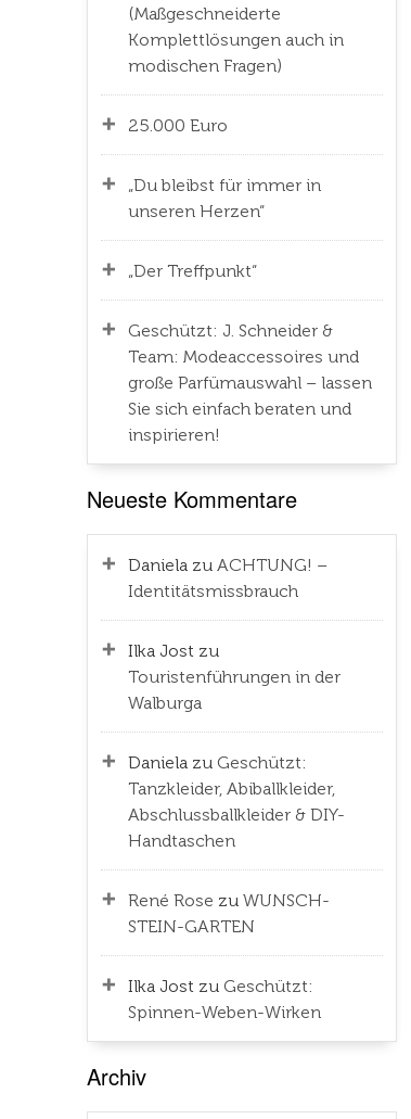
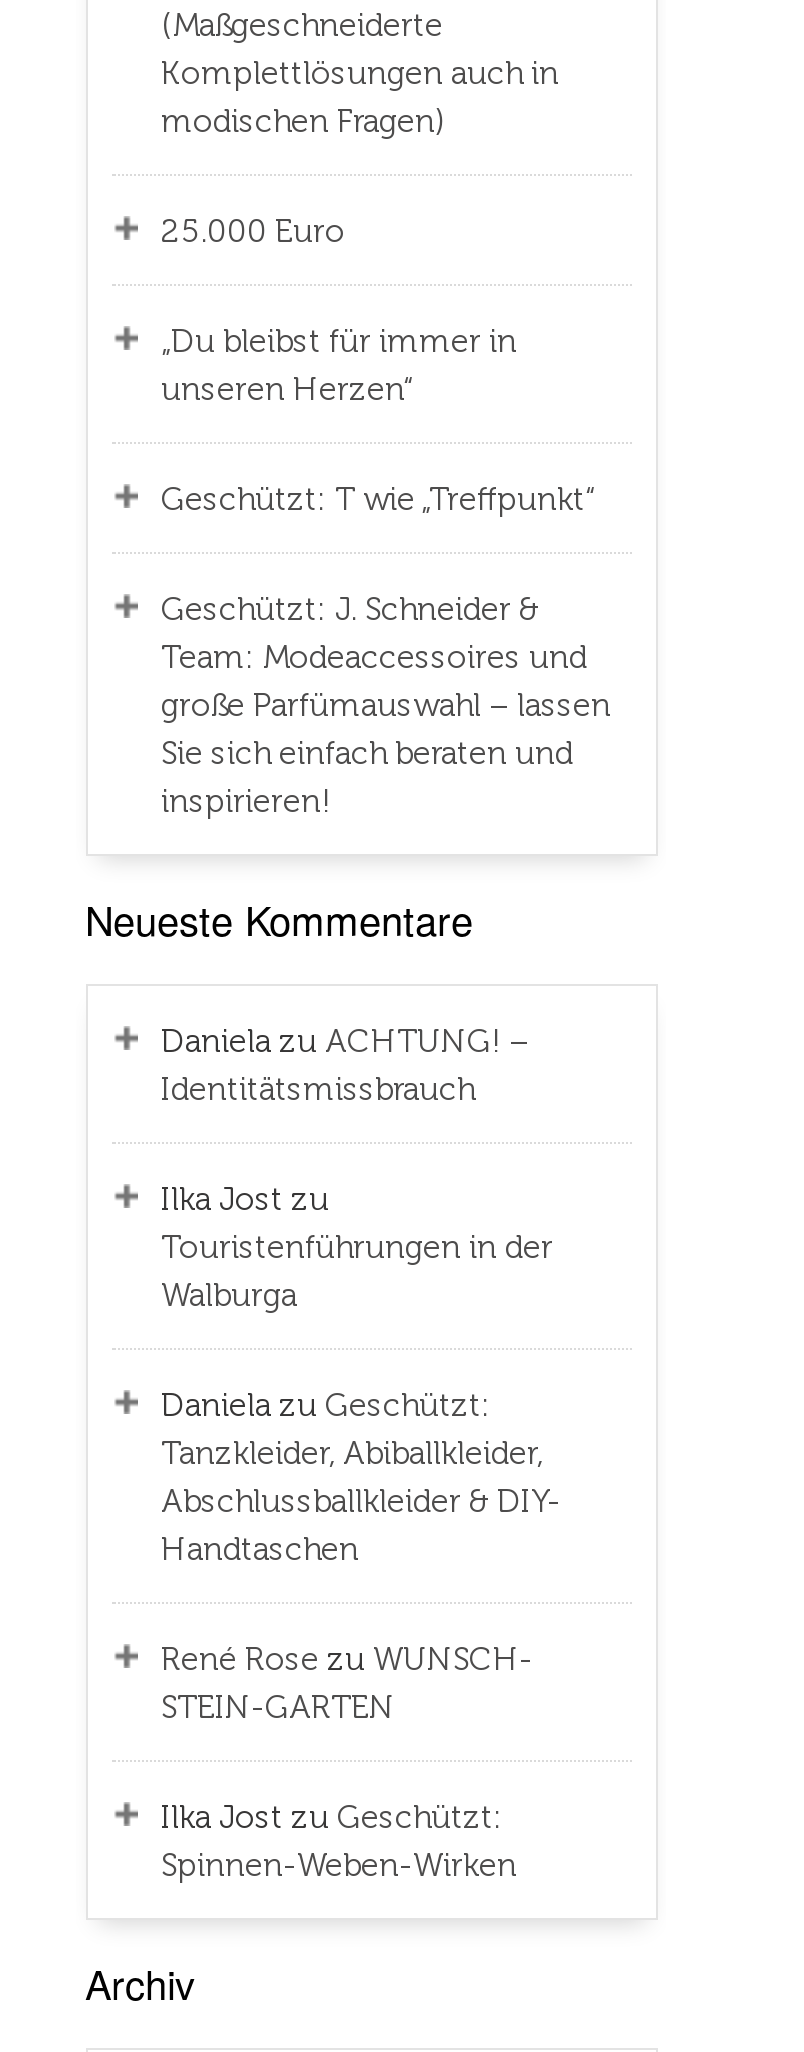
- „Der Treffpunkt“
+ Geschützt: T wie „Treffpunkt“
